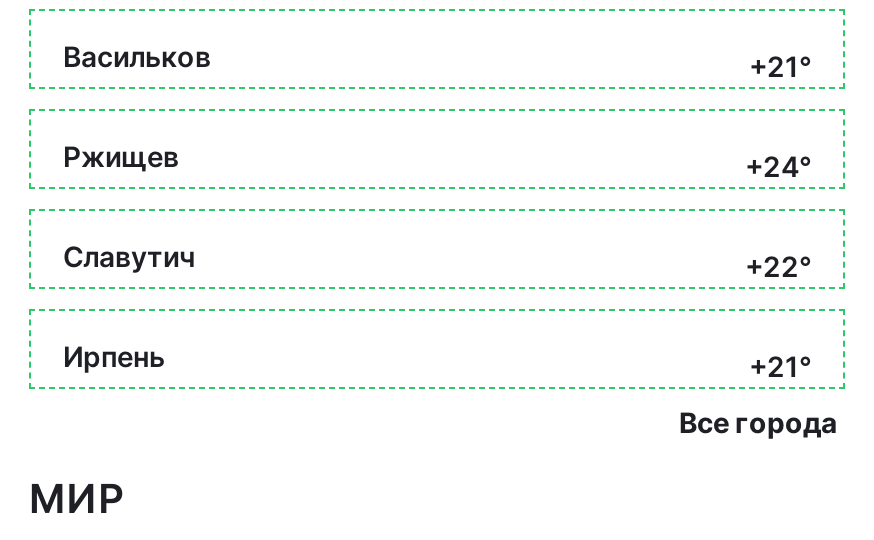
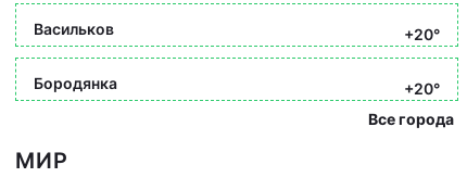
- +21°
- Ржищев
- +24°
- Славутич
- +22°
- Ирпень
- +21°
+ +20°
+ Бородянка
+ +20°
